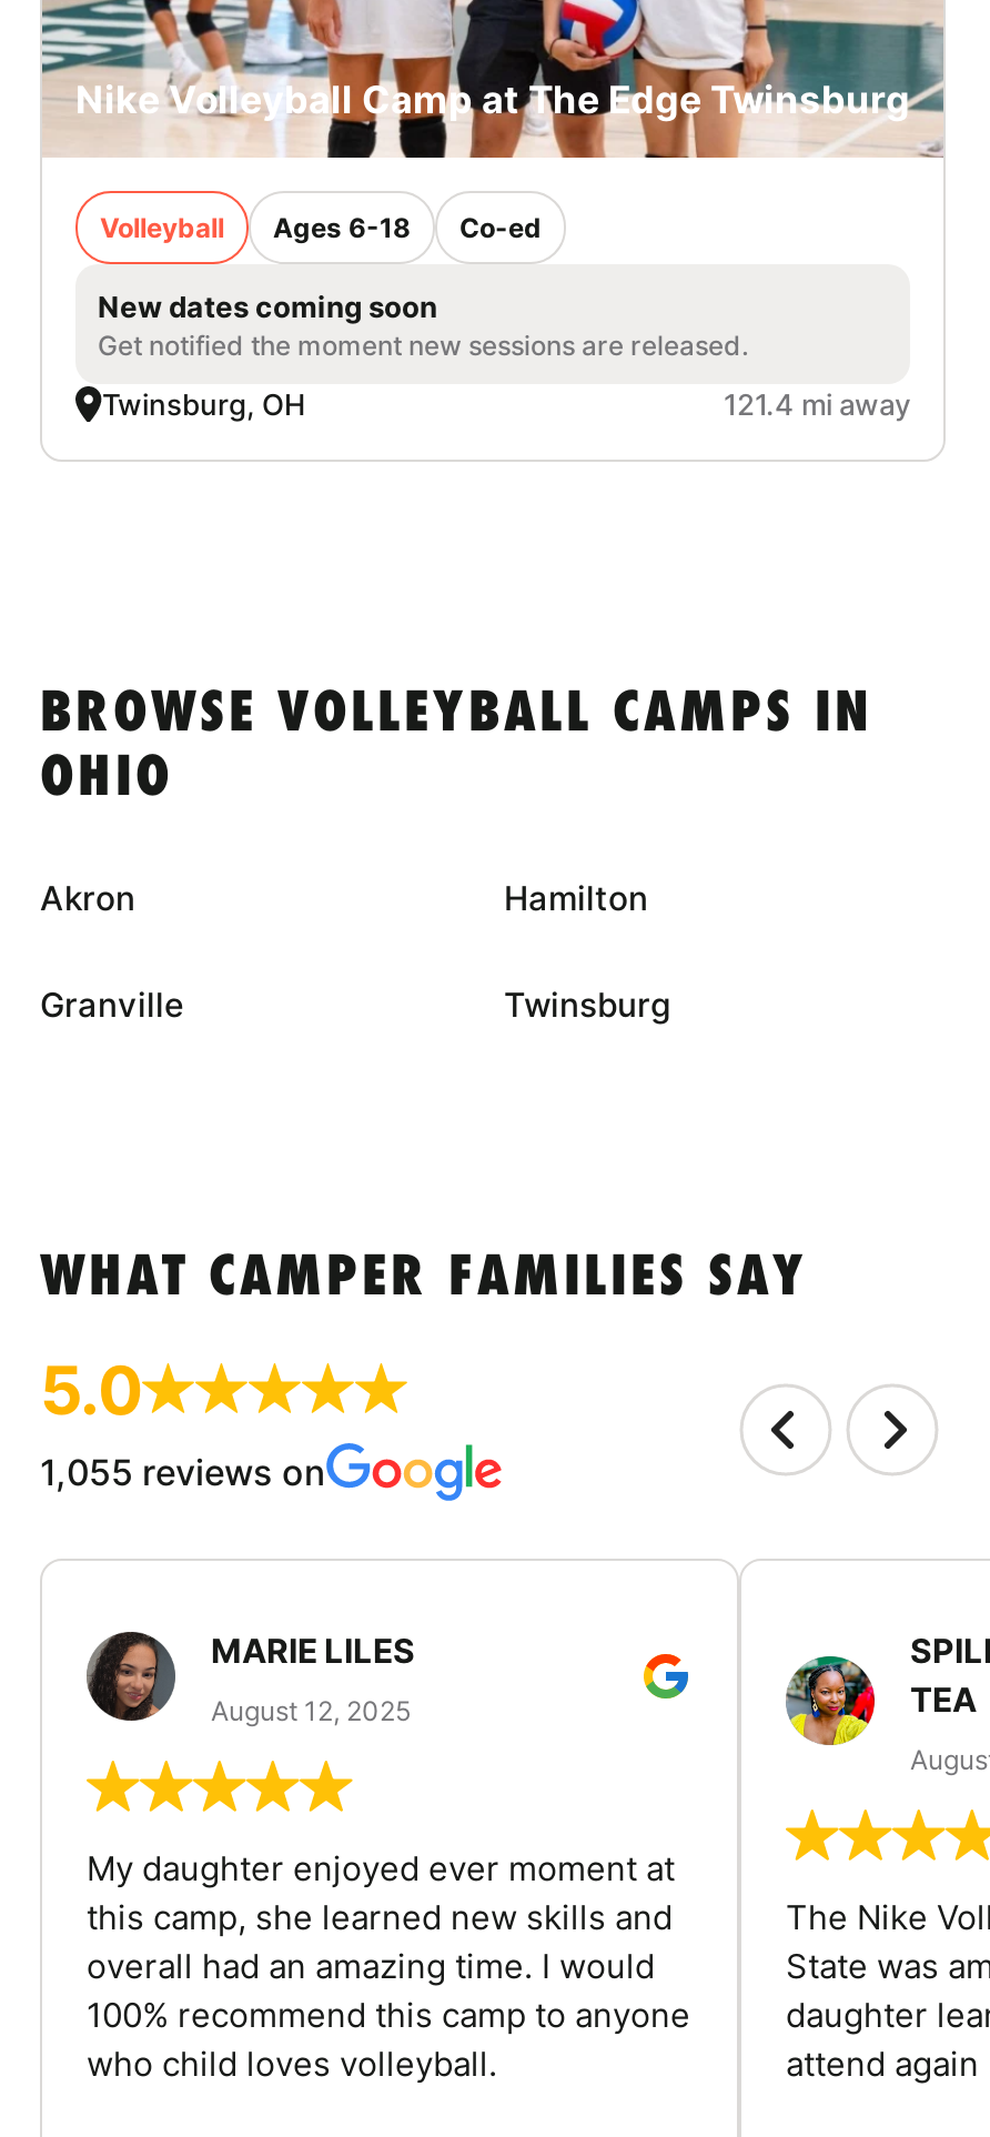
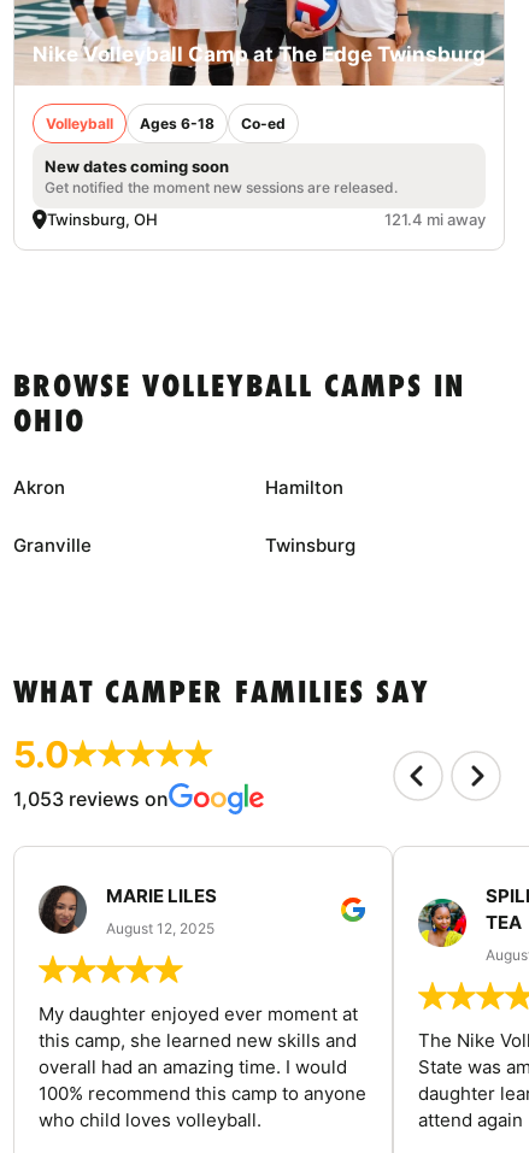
- 1,055 reviews on
+ 1,053 reviews on
